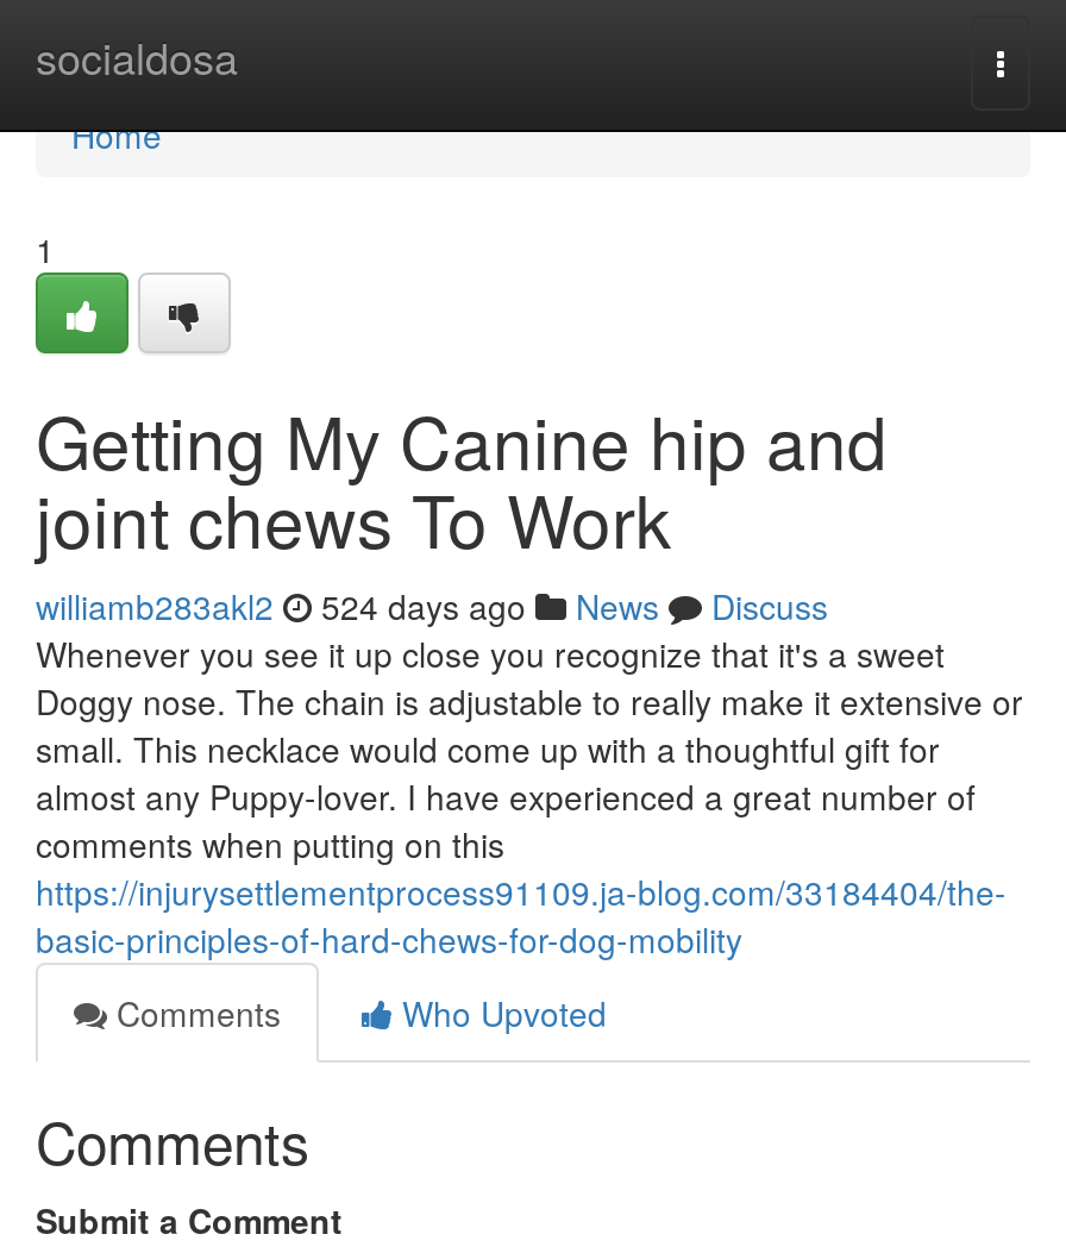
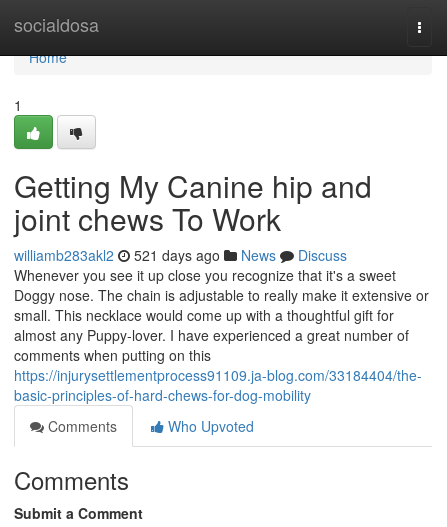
- williamb283akl2 524 days ago News Discuss
+ williamb283akl2 521 days ago News Discuss
